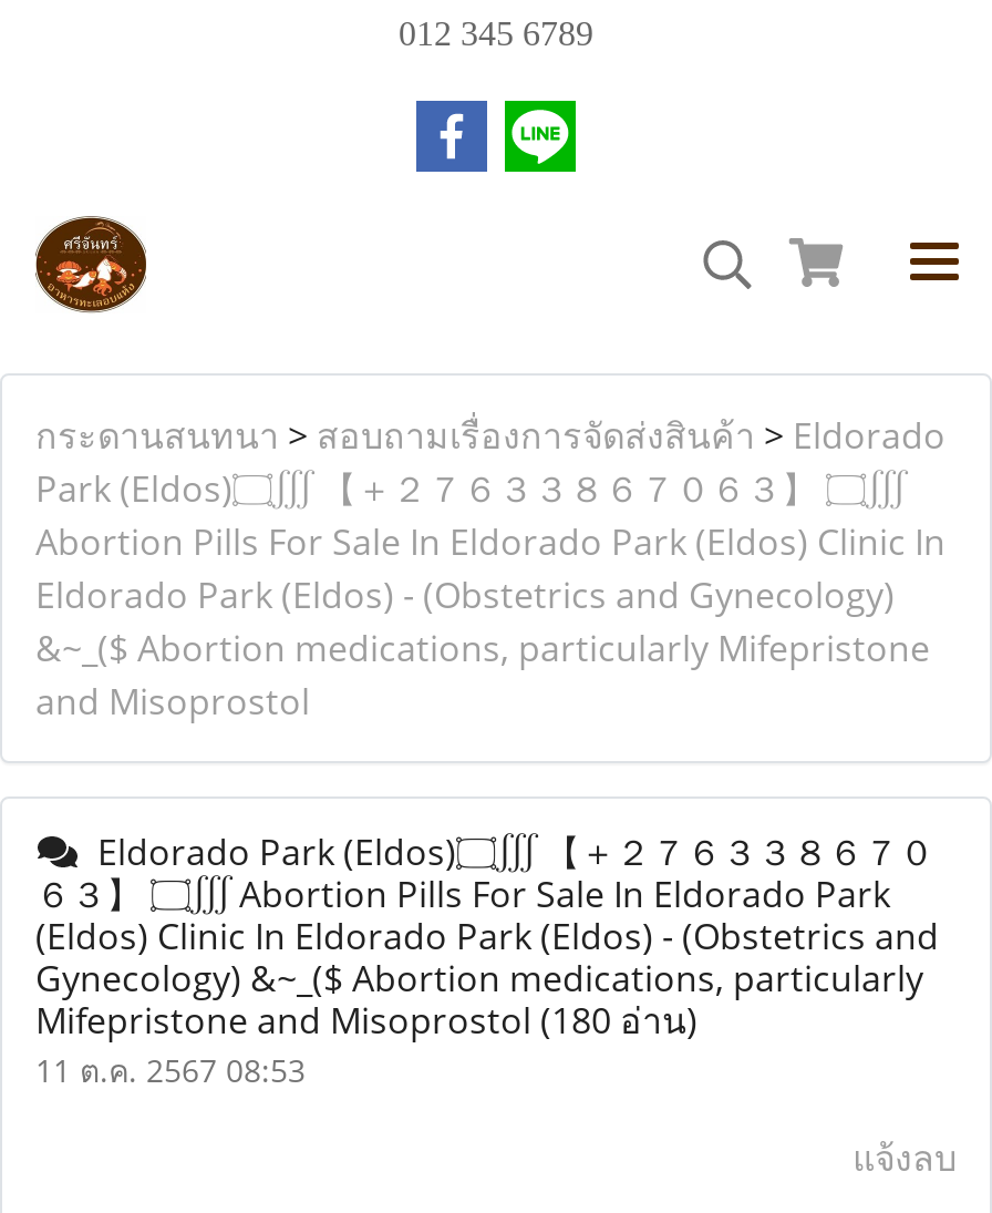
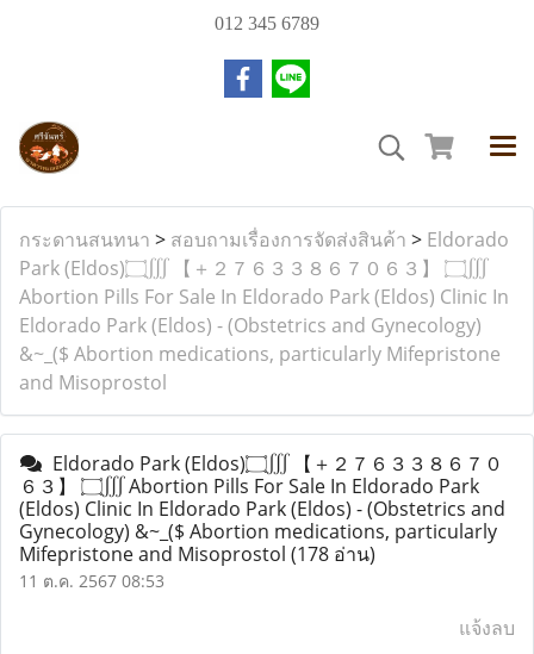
- Mifepristone and Misoprostol (180 อ่าน)
+ Mifepristone and Misoprostol (178 อ่าน)
